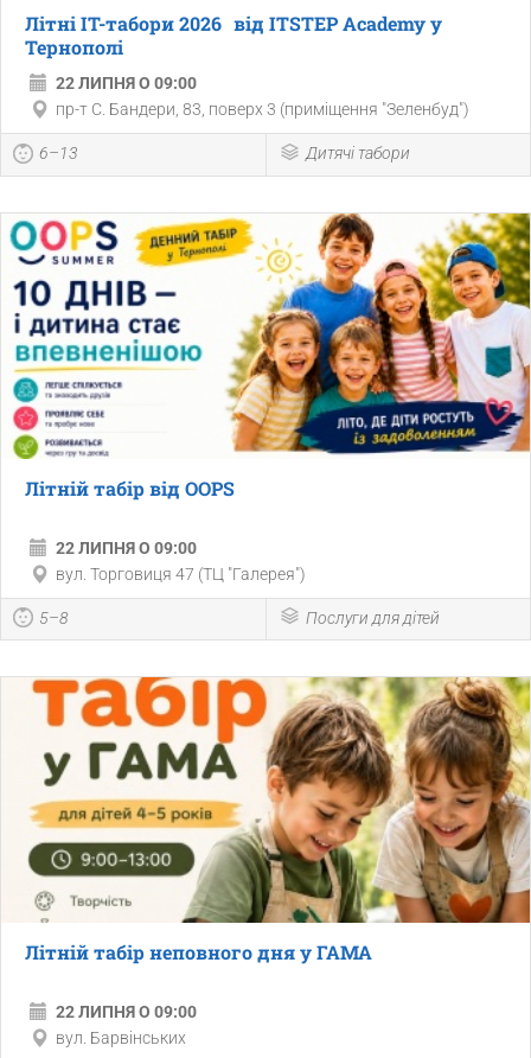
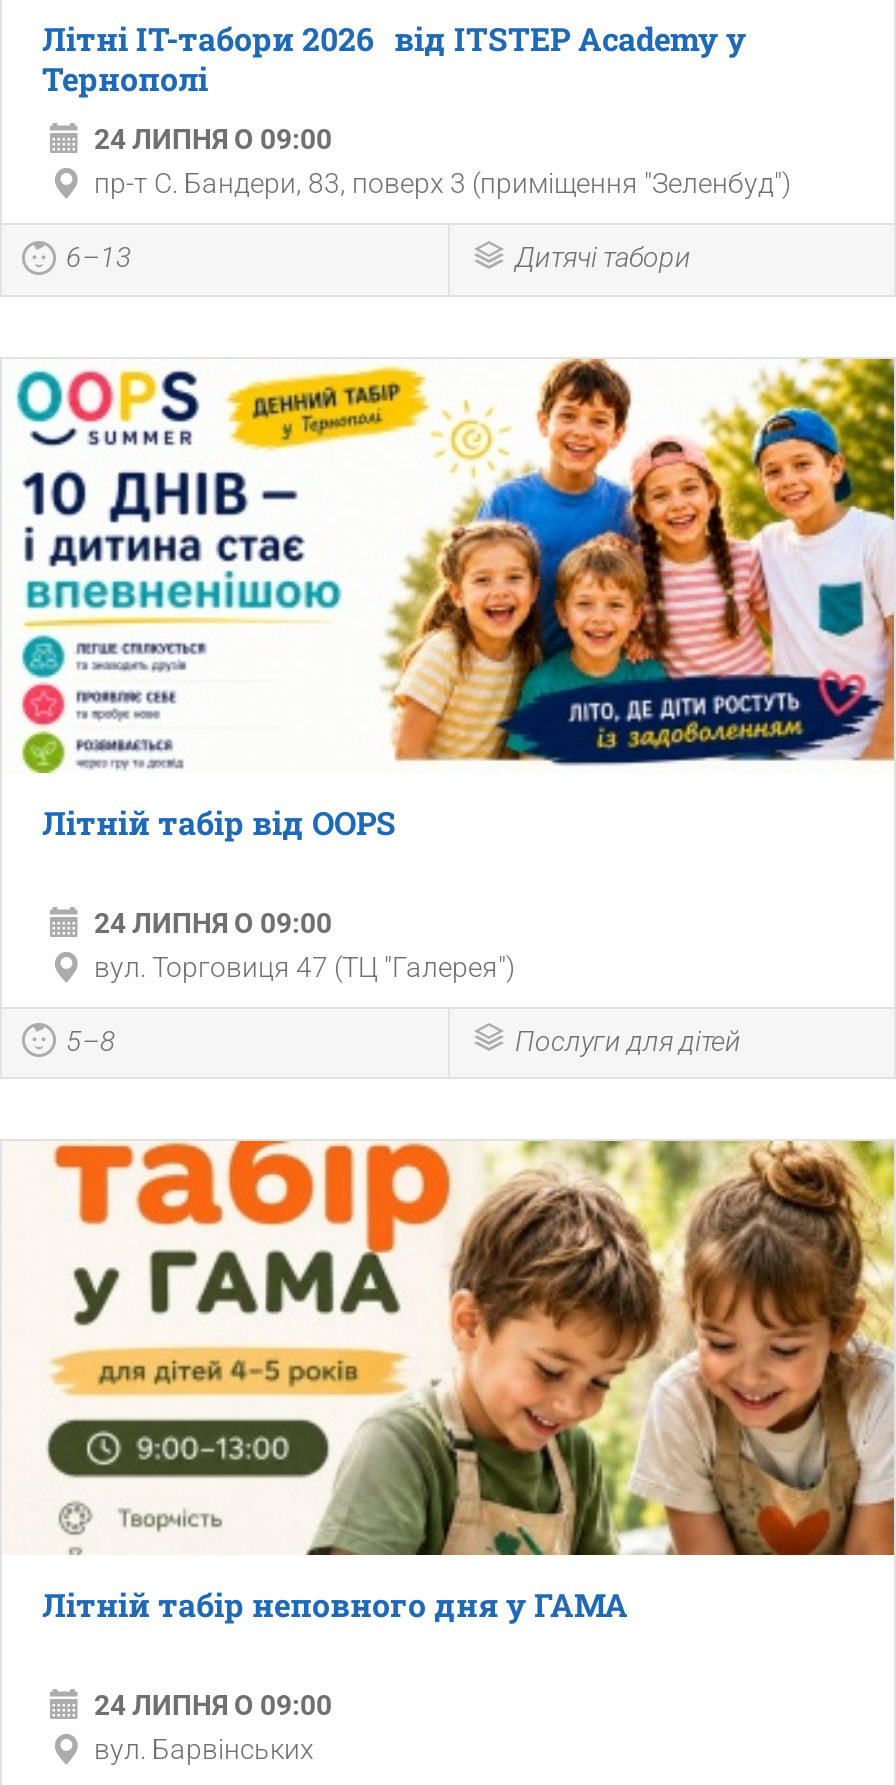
- 22 ЛИПНЯ О 09:00
+ 24 ЛИПНЯ О 09:00

- 22 ЛИПНЯ О 09:00
+ 24 ЛИПНЯ О 09:00

- 22 ЛИПНЯ О 09:00
+ 24 ЛИПНЯ О 09:00
